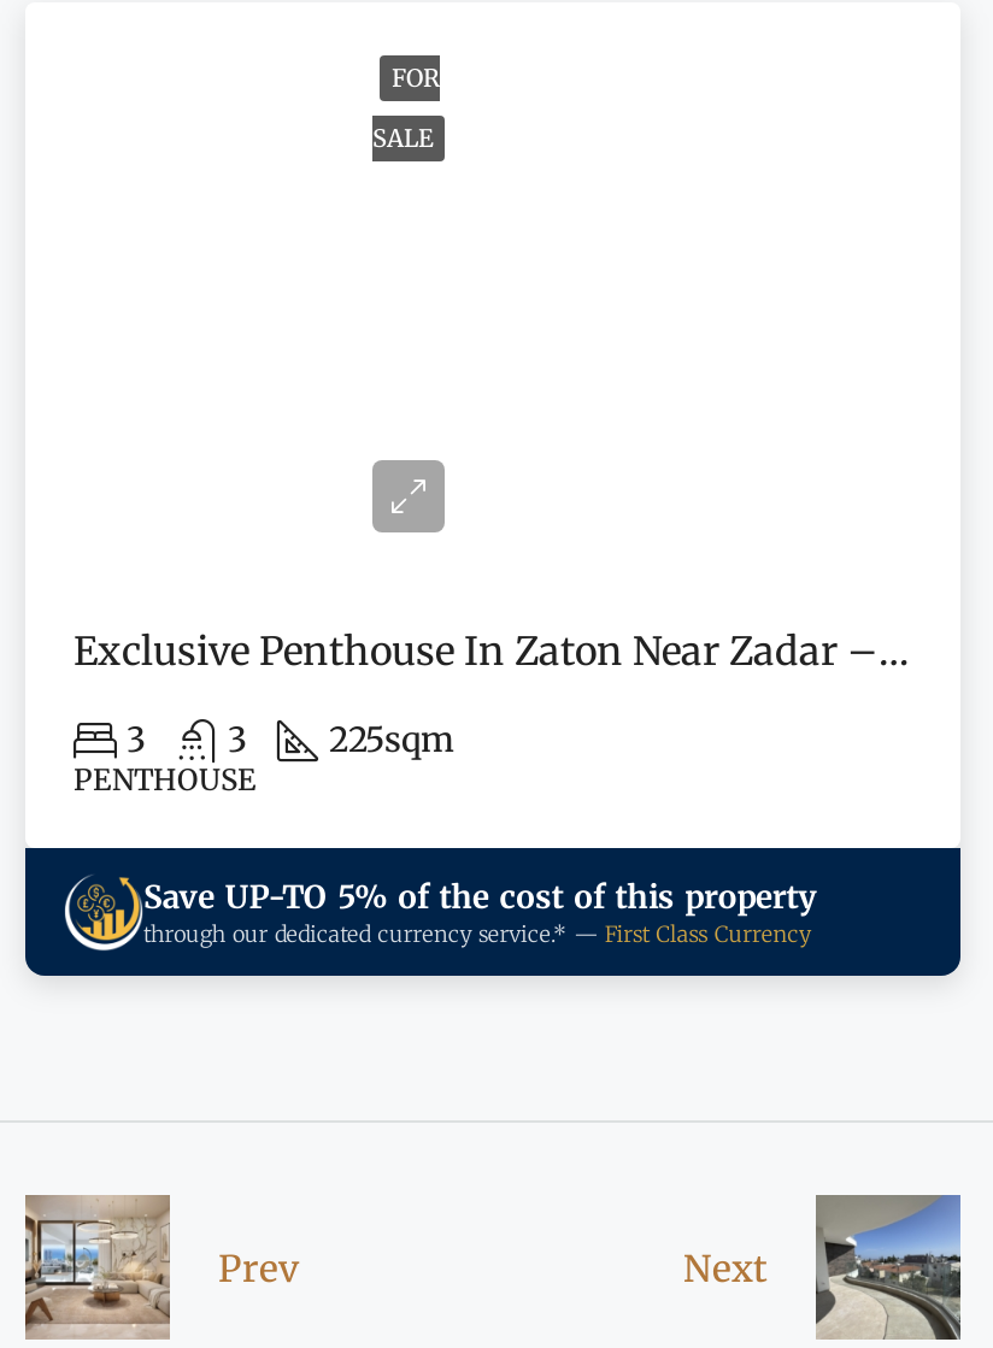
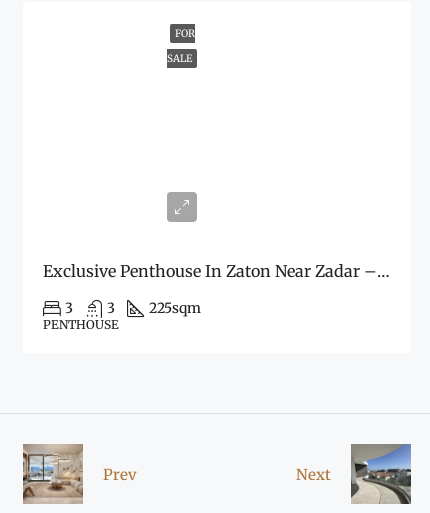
- Save UP-TO 5% of the cost of this property
- through our dedicated currency service.* — First Class Currency
